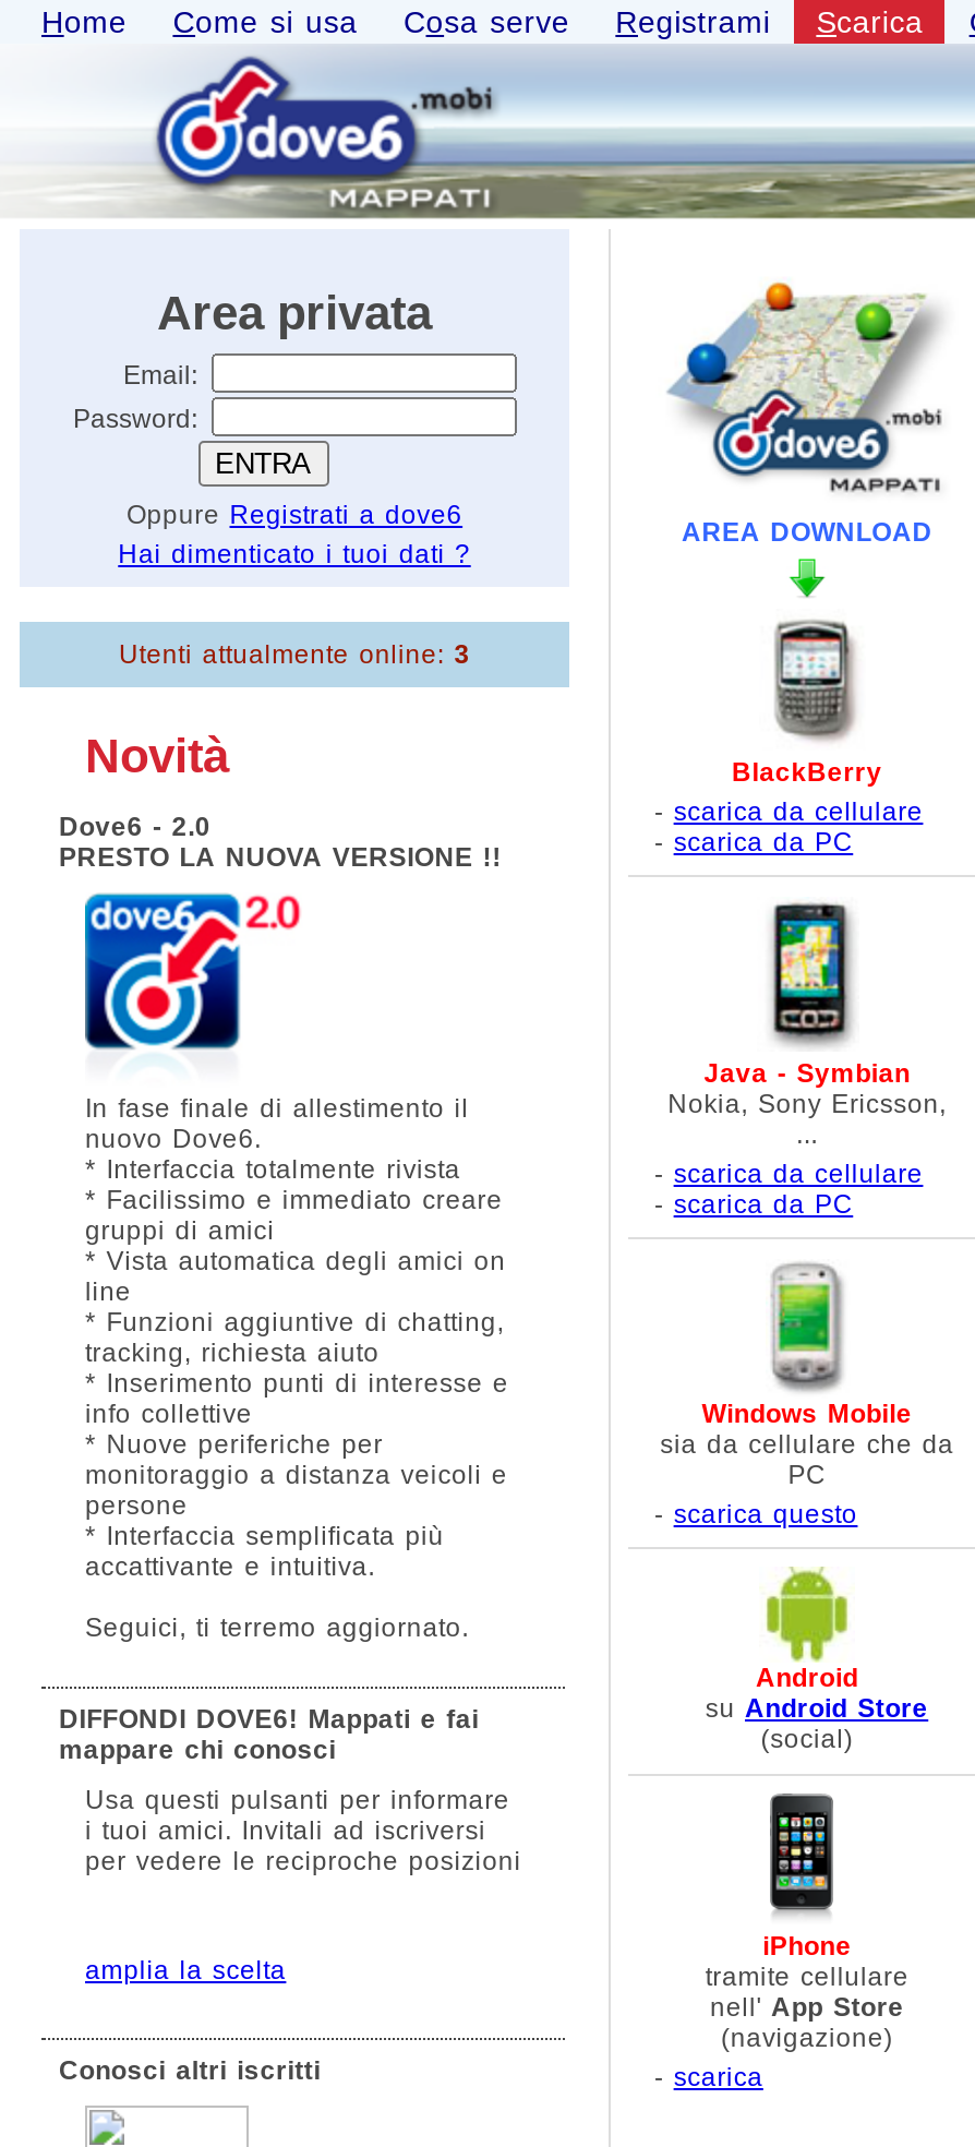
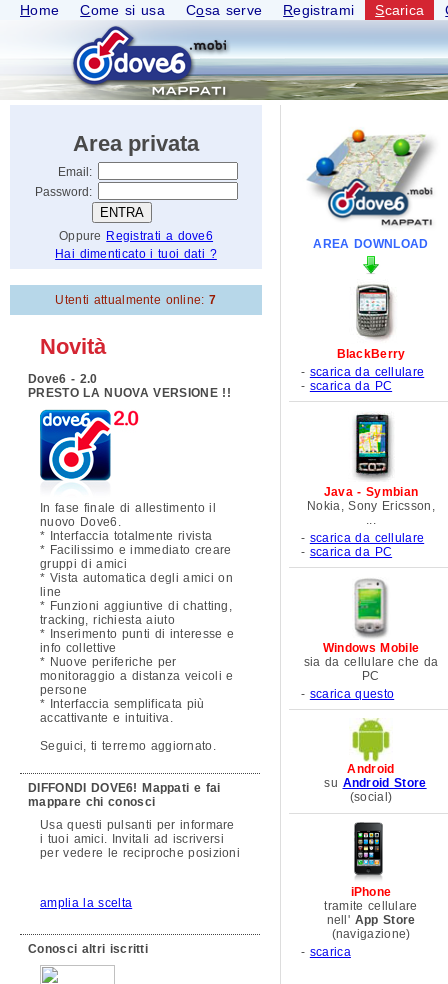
- Utenti attualmente online: 3
+ Utenti attualmente online: 7
